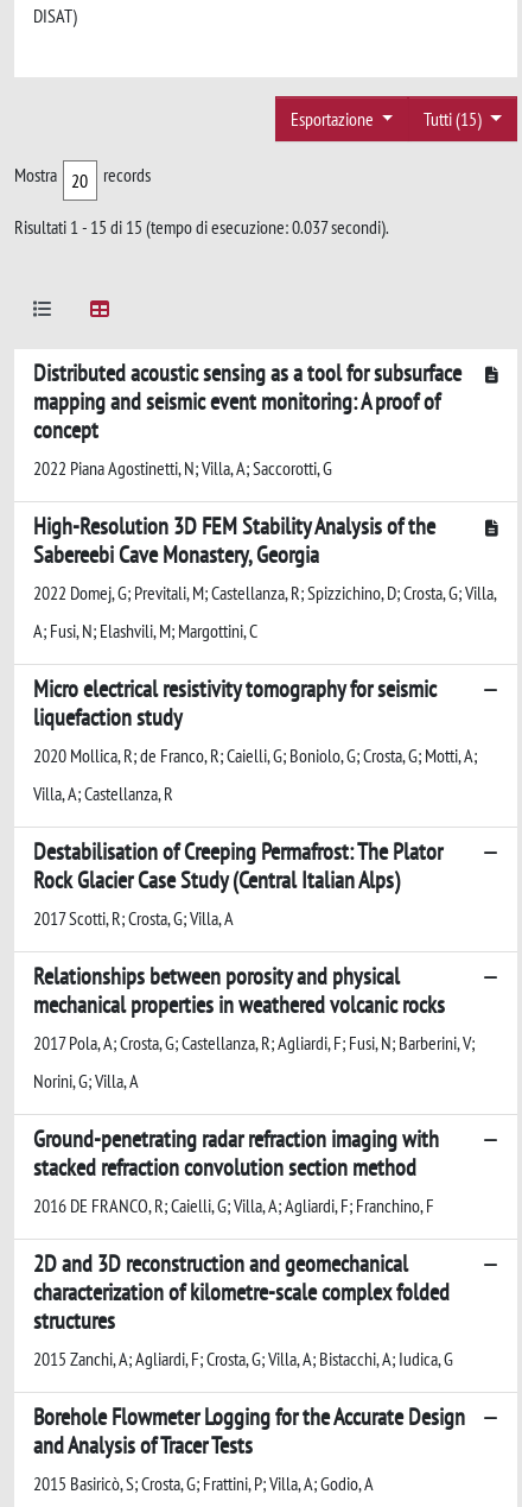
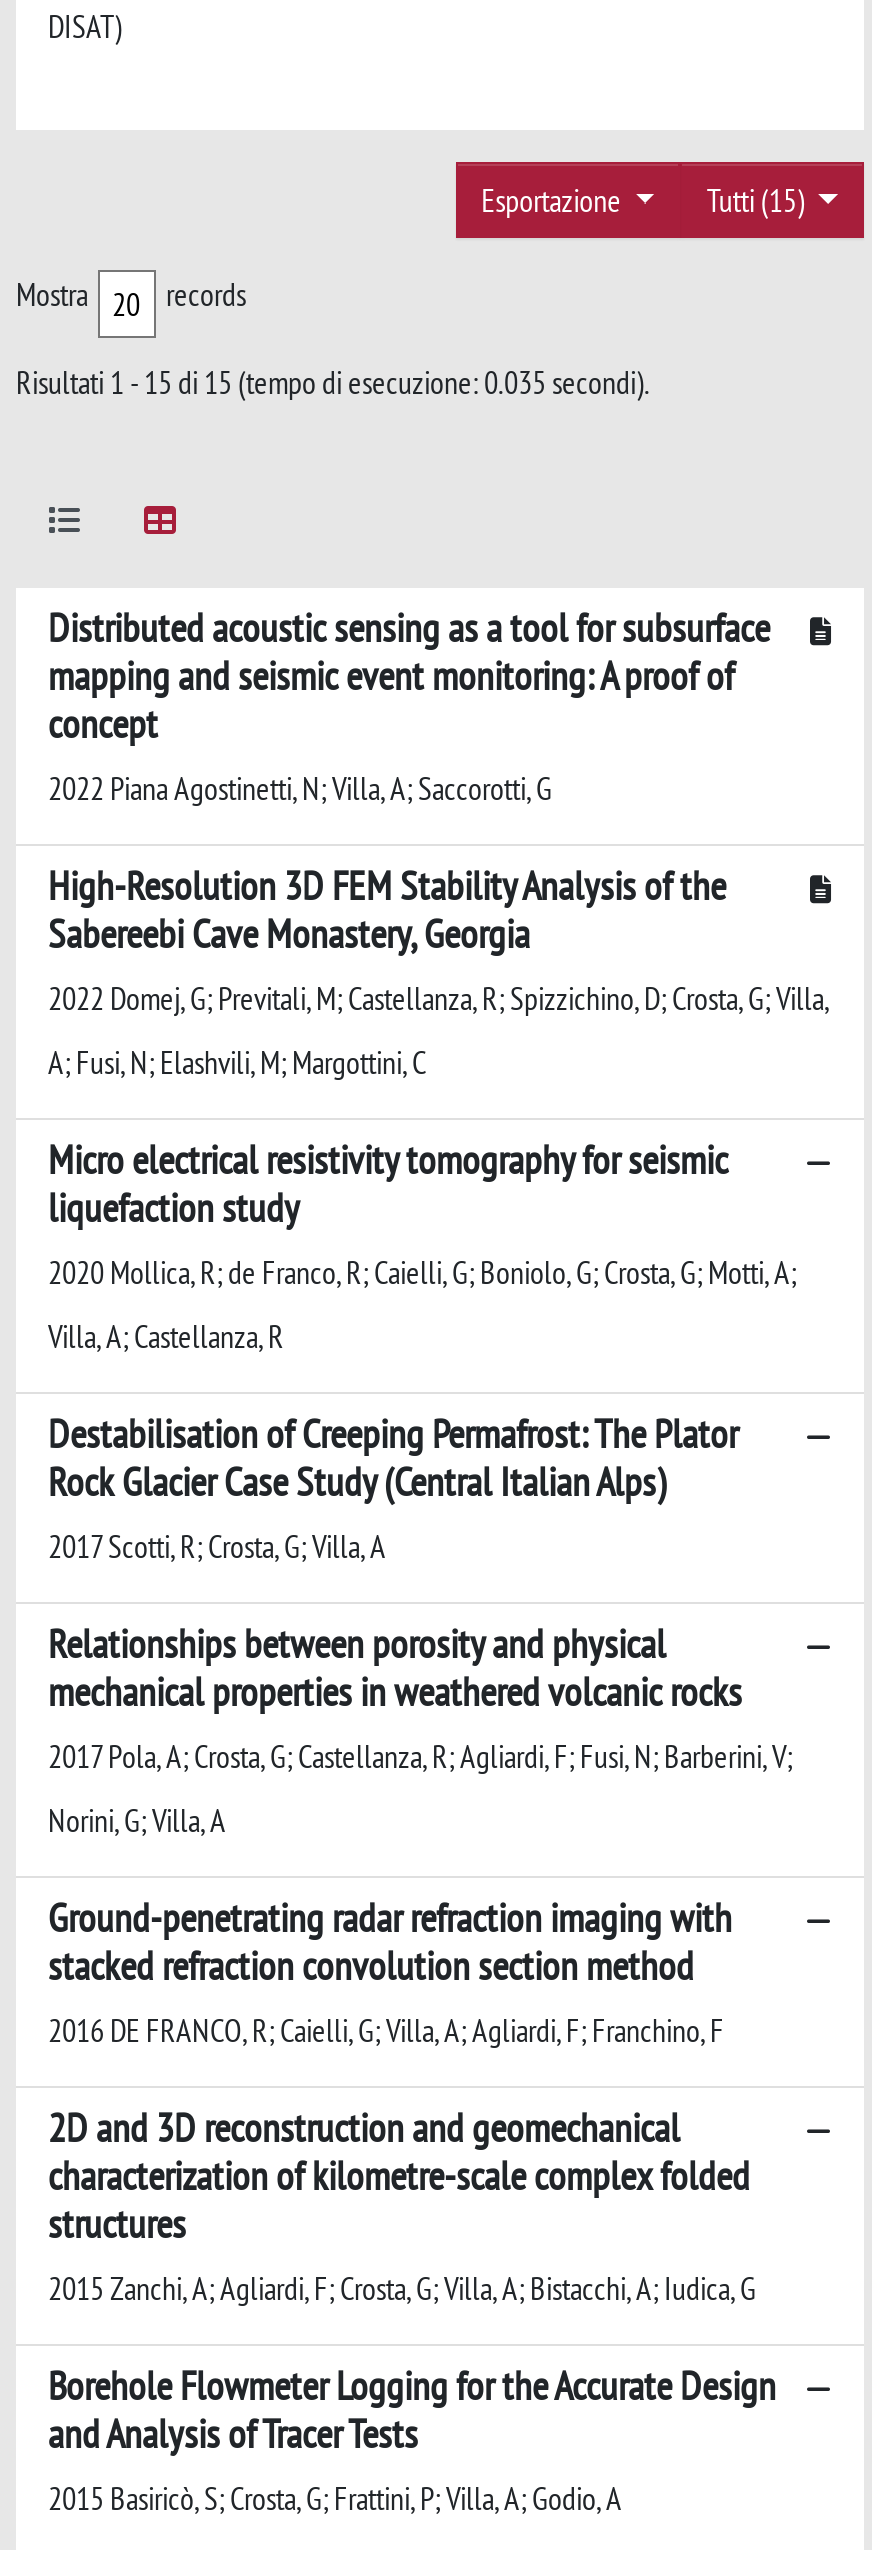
- Risultati 1 - 15 di 15 (tempo di esecuzione: 0.037 secondi).
+ Risultati 1 - 15 di 15 (tempo di esecuzione: 0.035 secondi).
